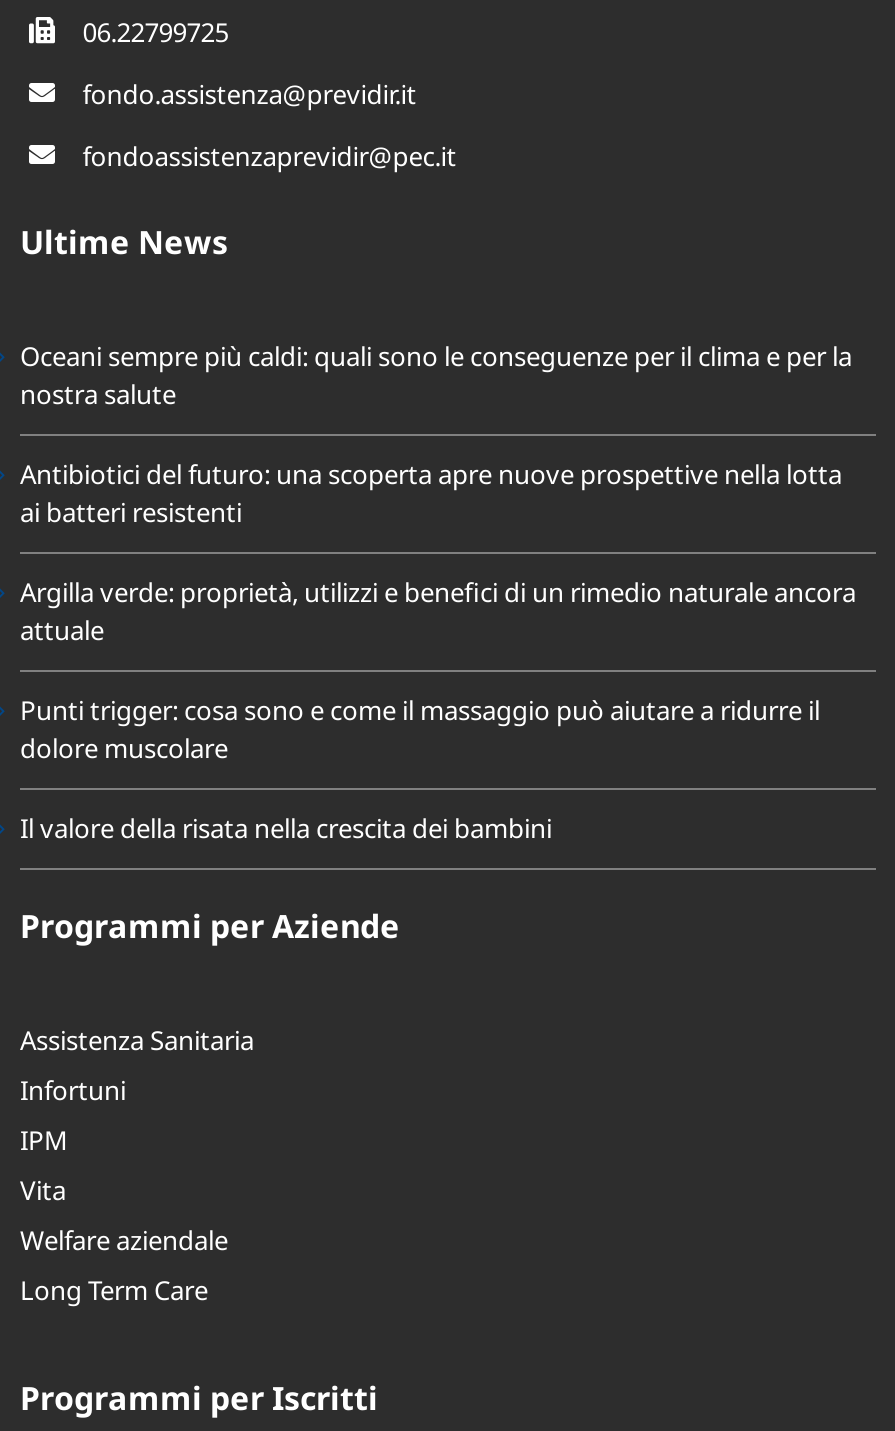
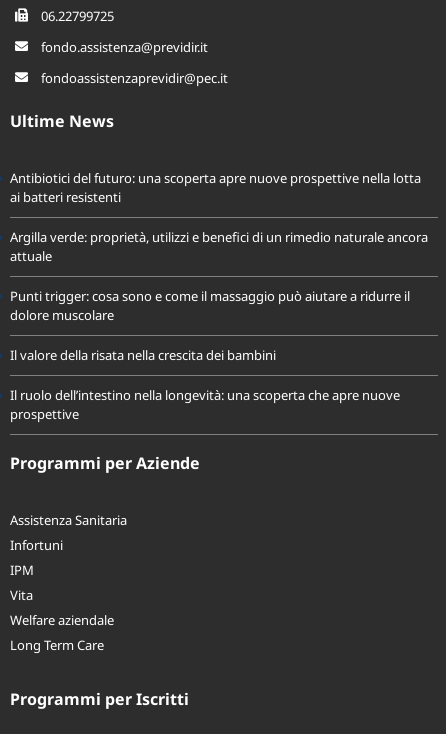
- Oceani sempre più caldi: quali sono le conseguenze per il clima e per la
- nostra salute

moved up: Antibiotici del futuro: una scoperta apre nuove prospettive nella lotta | ai batteri resistenti | Argilla verde: proprietà, utilizzi e benefici di un rimedio naturale ancora | attuale | Punti trigger: cosa sono e come il massaggio può aiutare a ridurre il | dolore muscolare | Il valore della risata nella crescita dei bambini

+ Il ruolo dell’intestino nella longevità: una scoperta che apre nuove
+ prospettive
